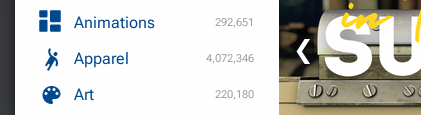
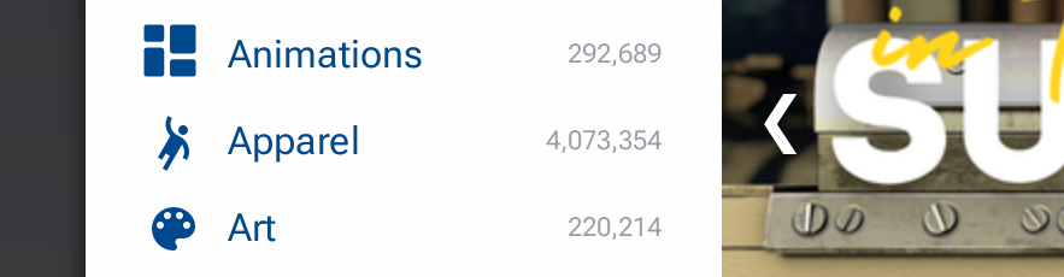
- 292,651
+ 292,689

- 4,072,346
+ 4,073,354

- 220,180
+ 220,214
